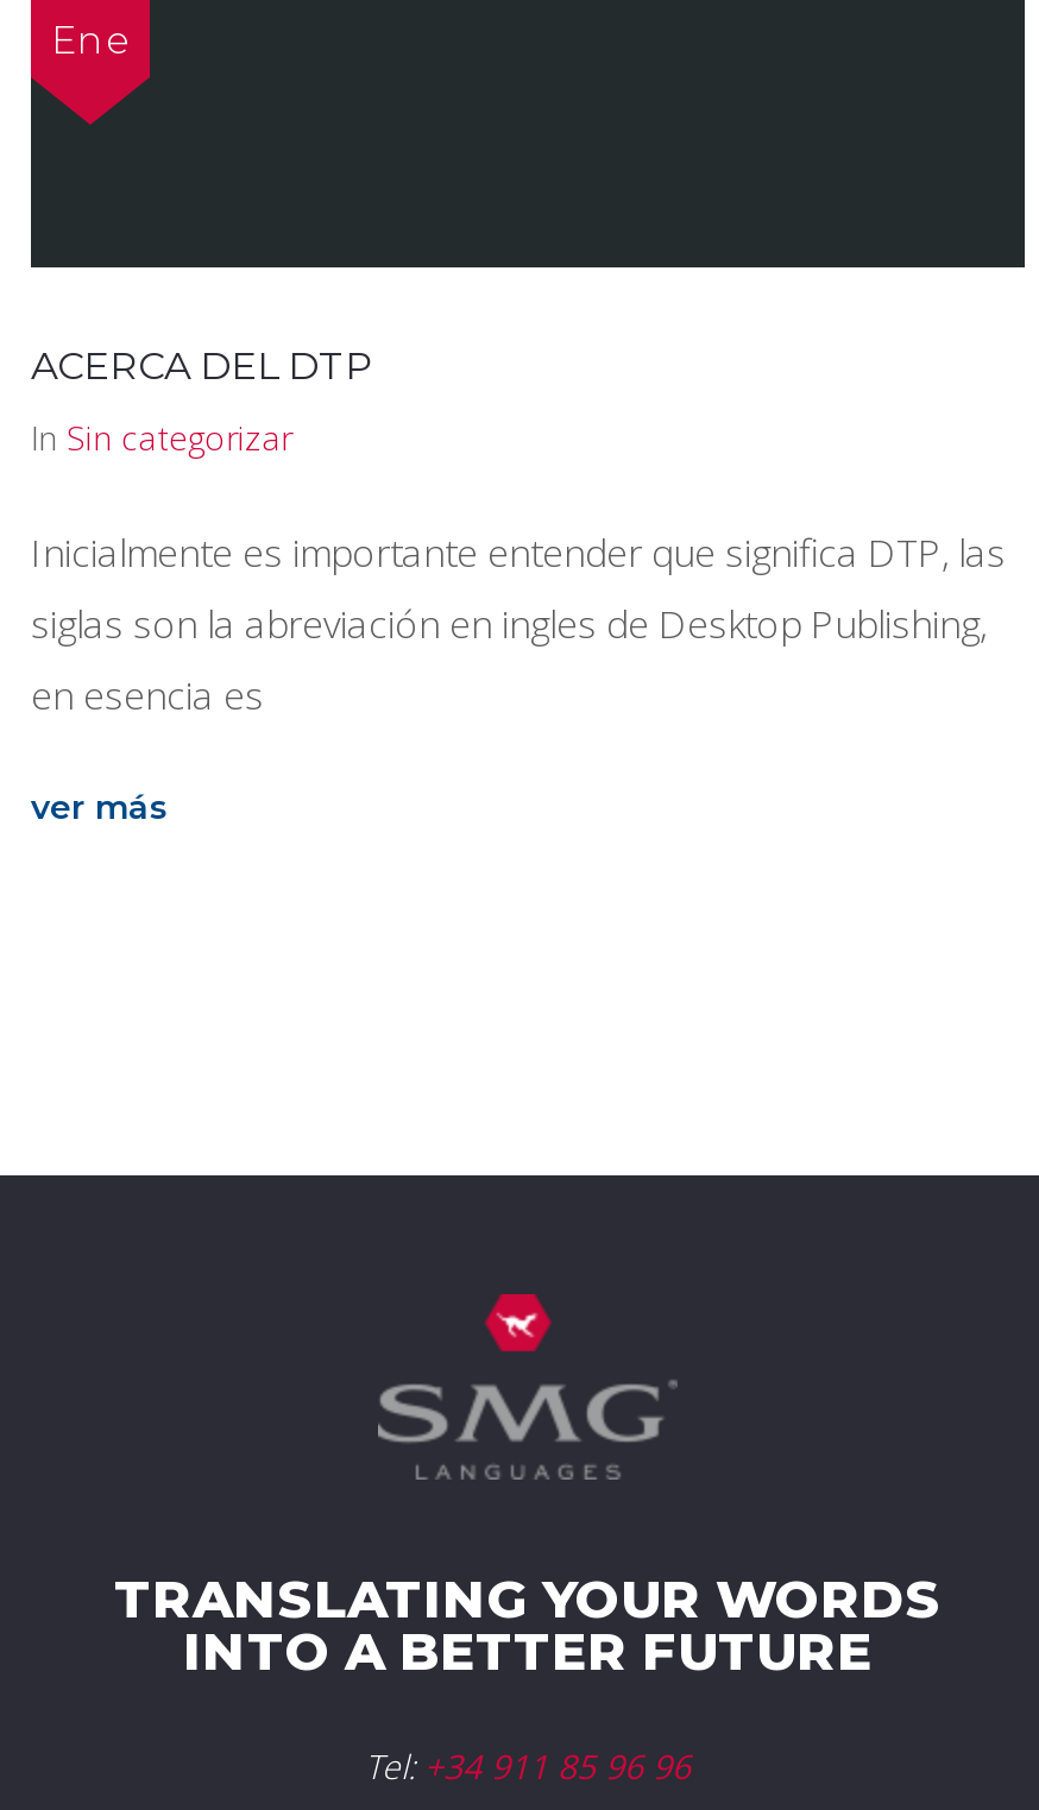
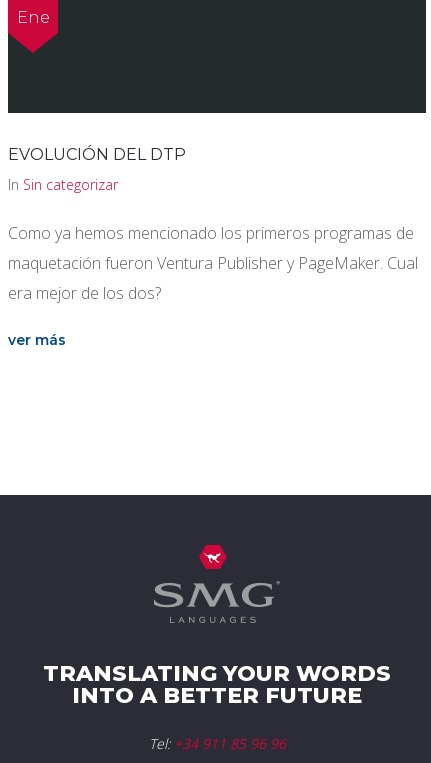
- ACERCA DEL DTP
+ EVOLUCIÓN DEL DTP

- Inicialmente es importante entender que significa DTP, las
- siglas son la abreviación en ingles de Desktop Publishing,
- en esencia es
+ Como ya hemos mencionado los primeros programas de
+ maquetación fueron Ventura Publisher y PageMaker. Cual
+ era mejor de los dos?
